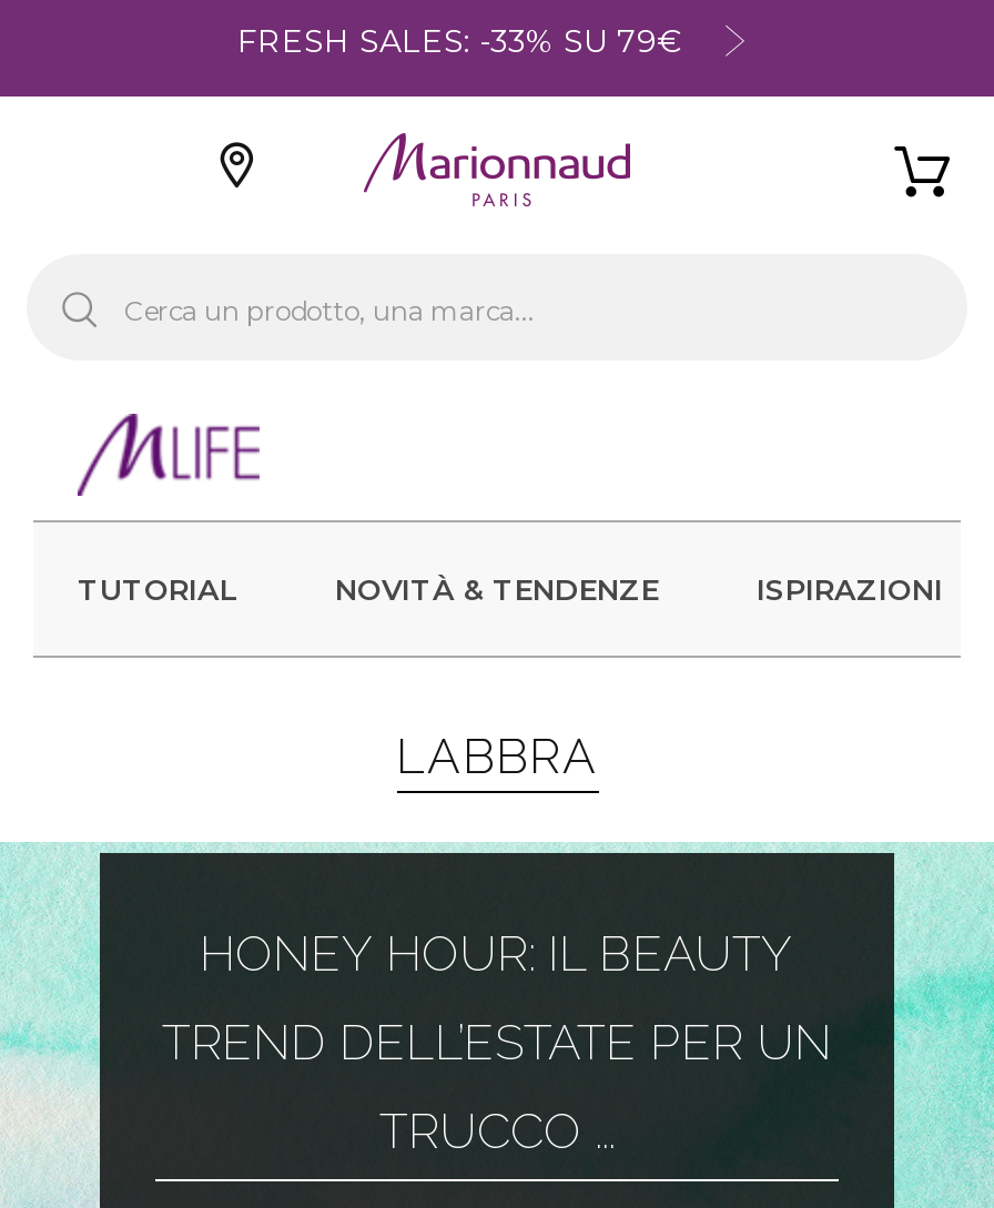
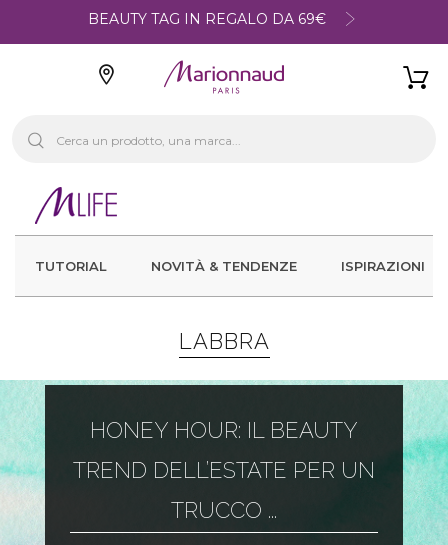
- FRESH SALES: -33% SU 79€
+ BEAUTY TAG IN REGALO DA 69€
